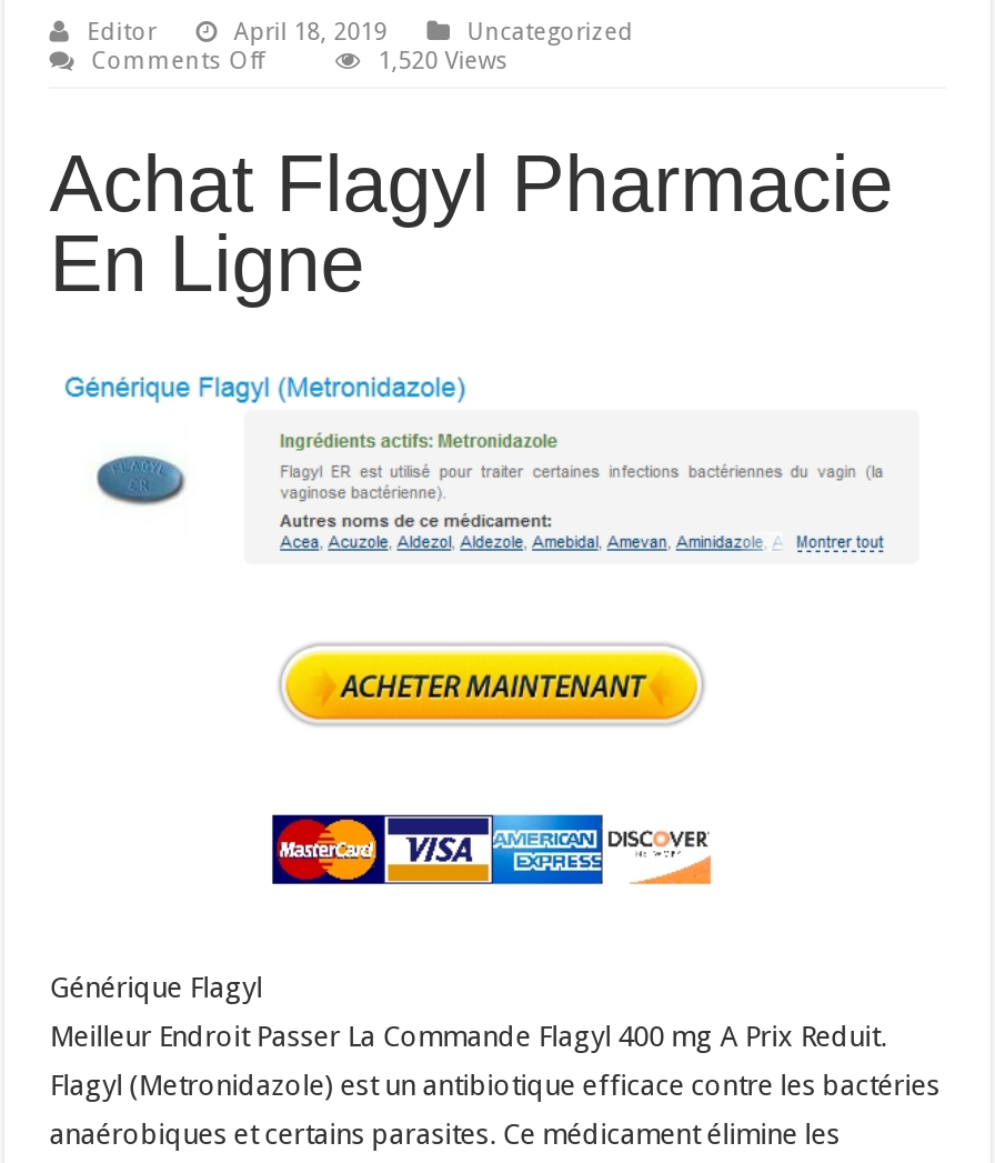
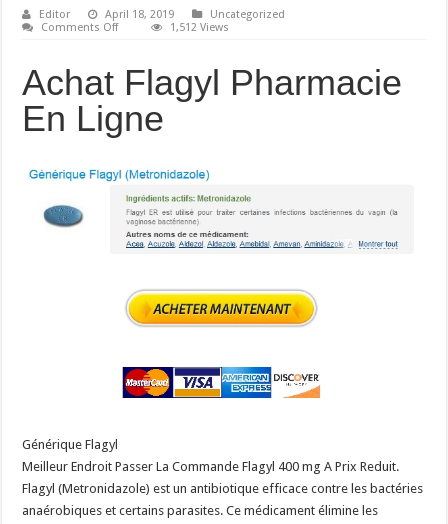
- 1,520 Views
+ 1,512 Views
